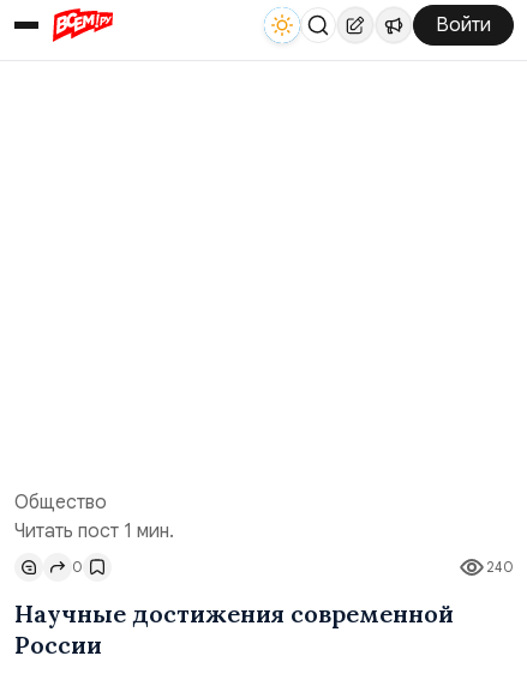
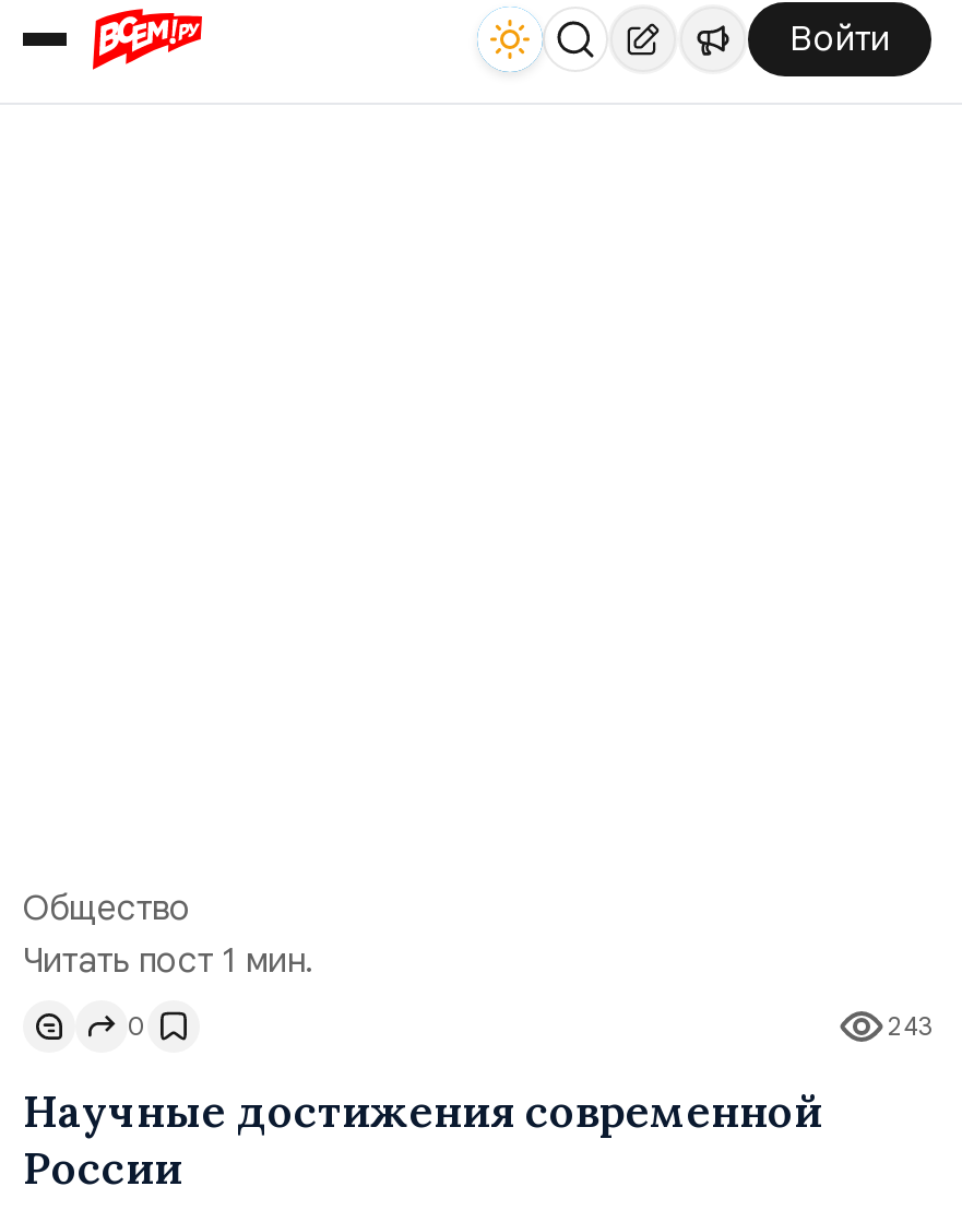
- 240
+ 243
